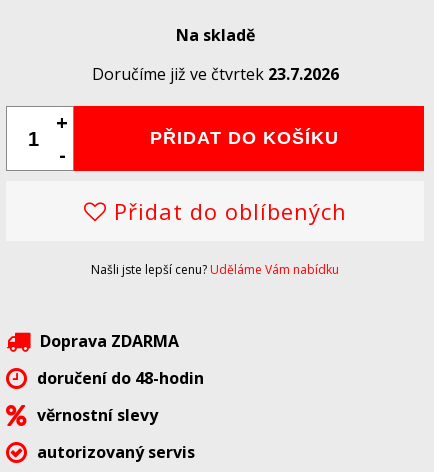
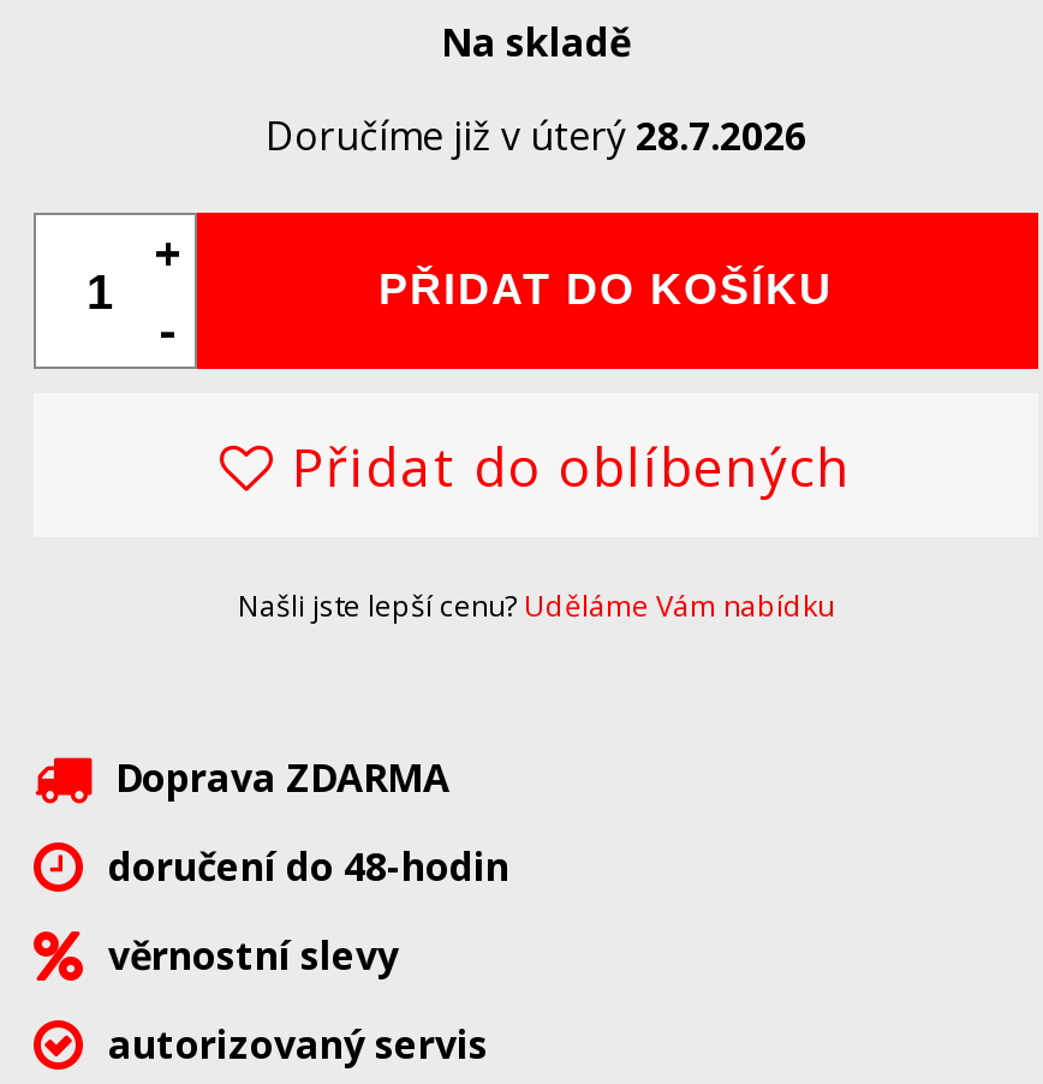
- Doručíme již ve čtvrtek 23.7.2026
+ Doručíme již v úterý 28.7.2026
